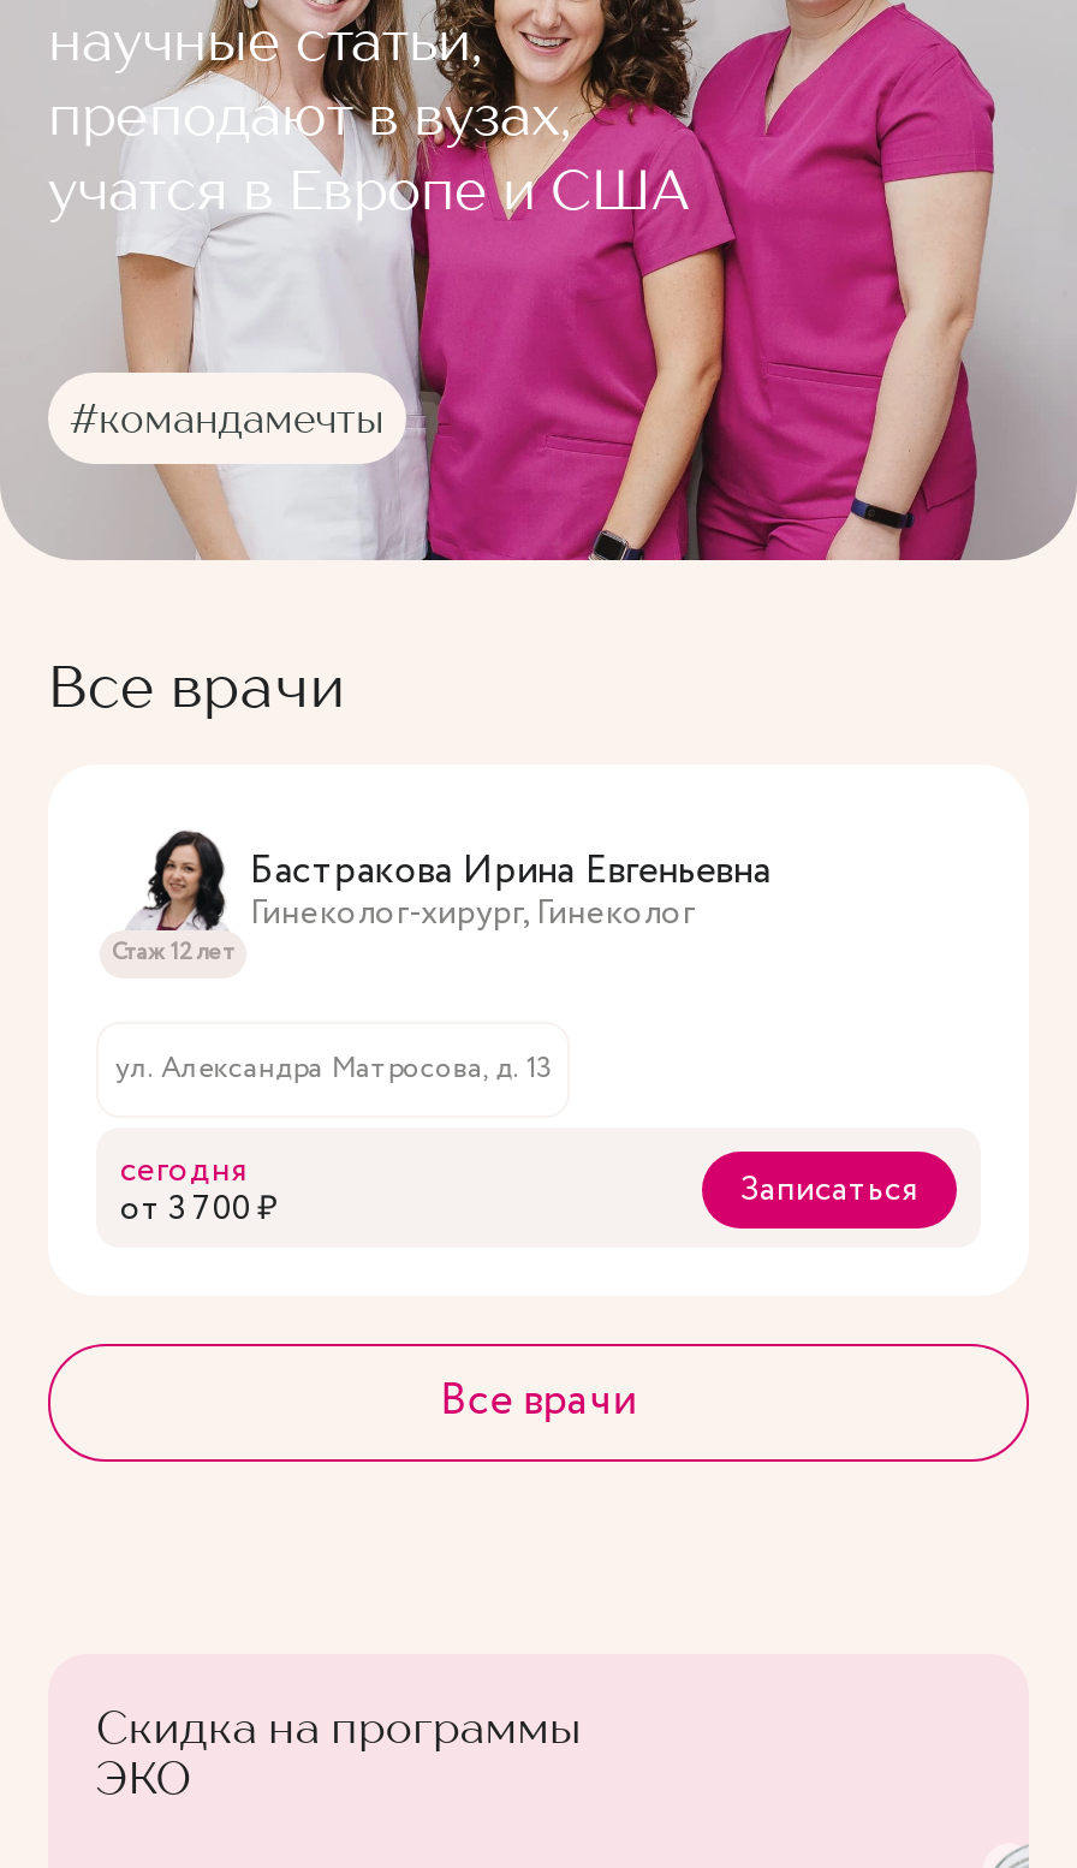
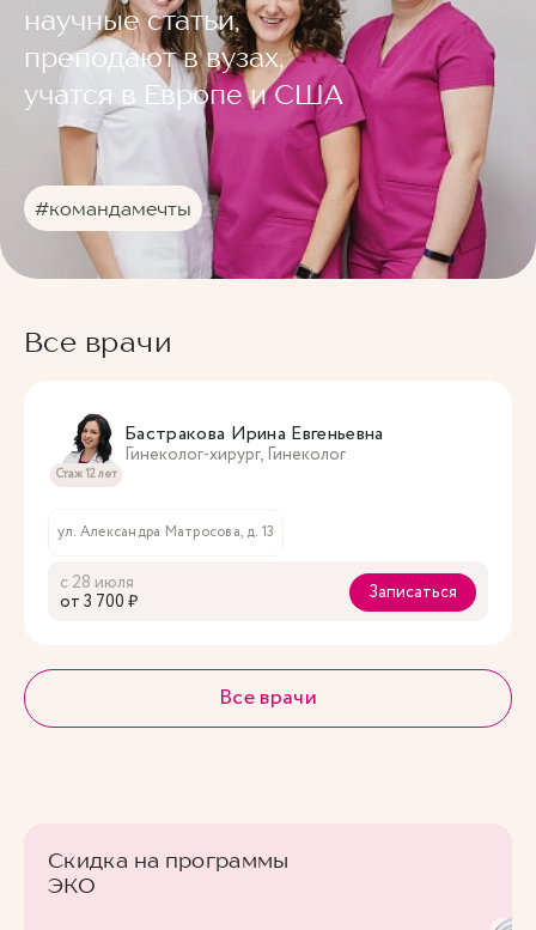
- сегодня
+ с 28 июля
